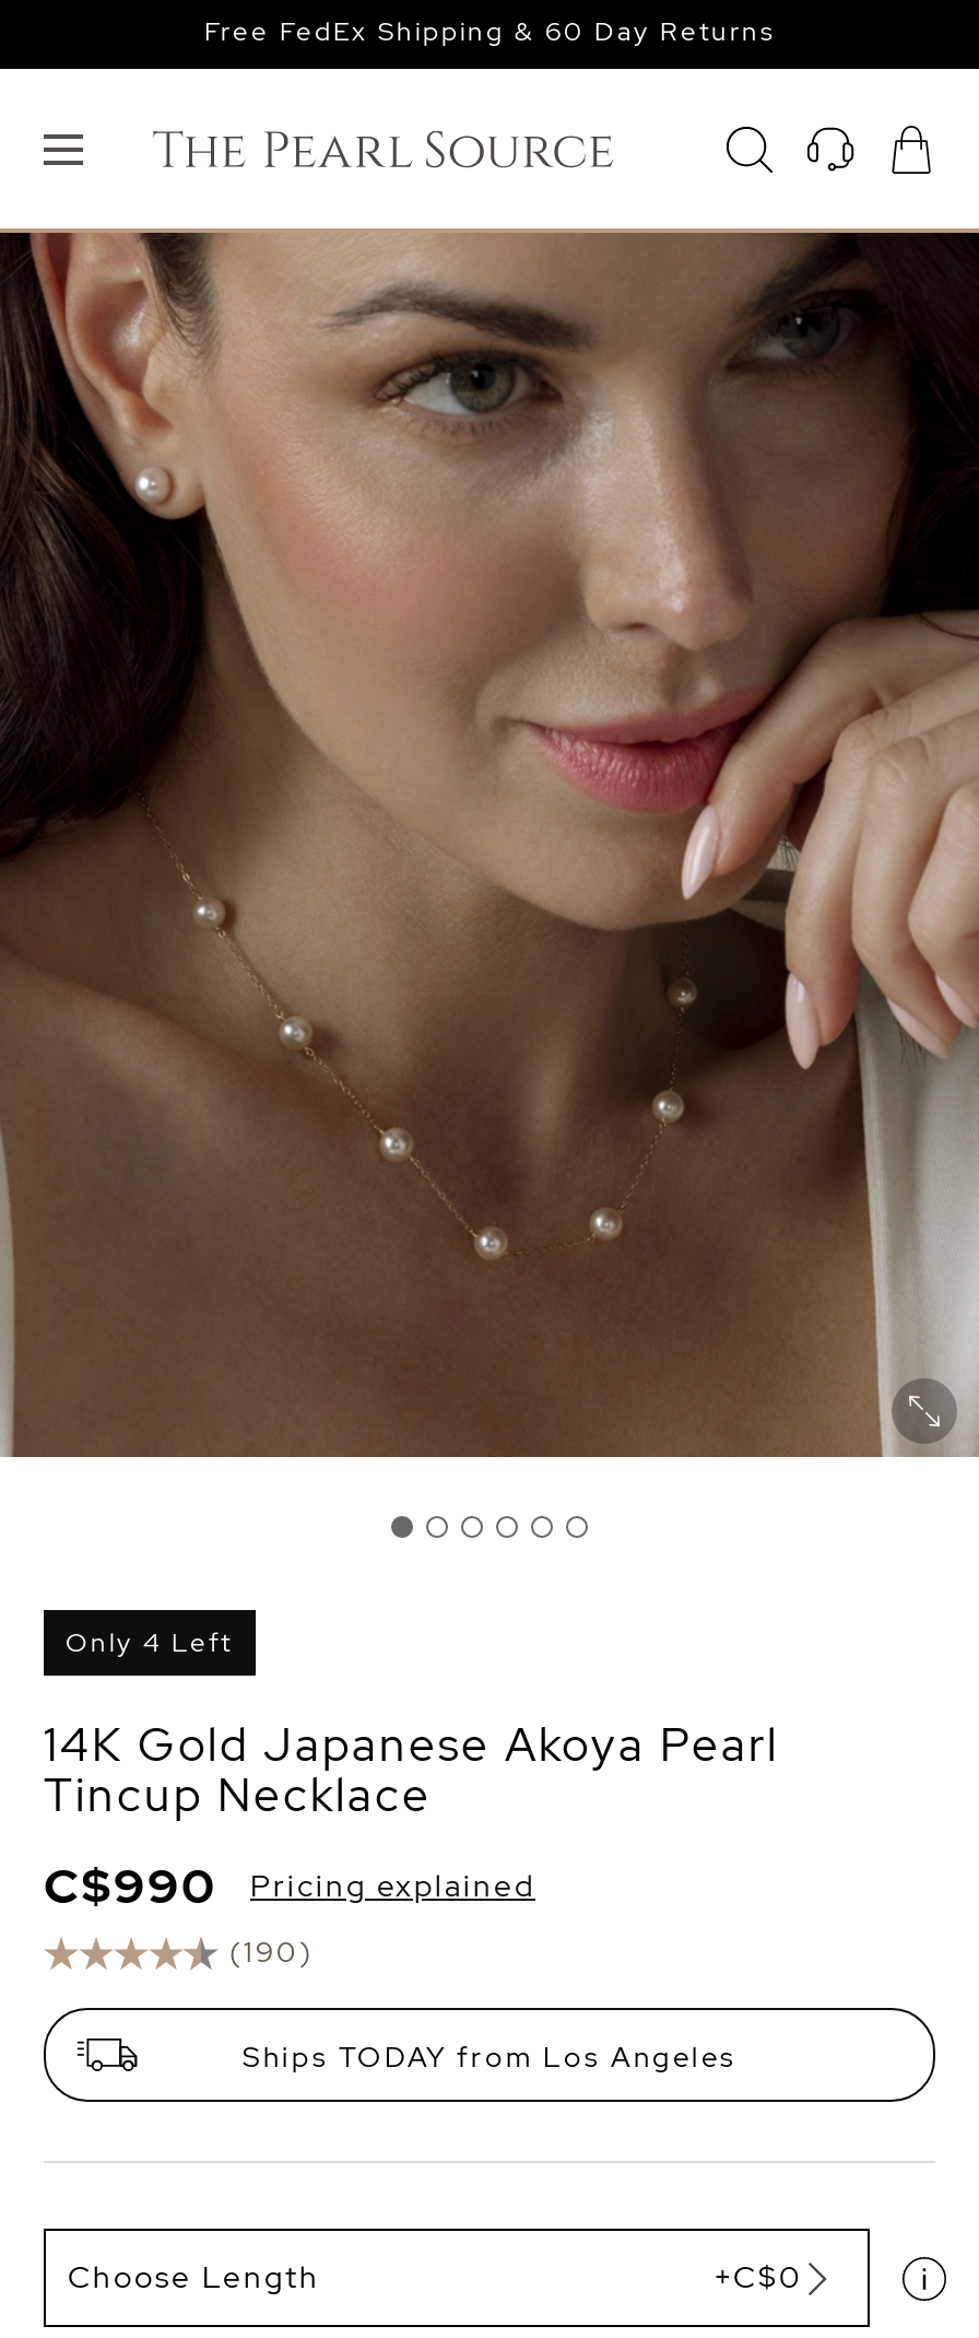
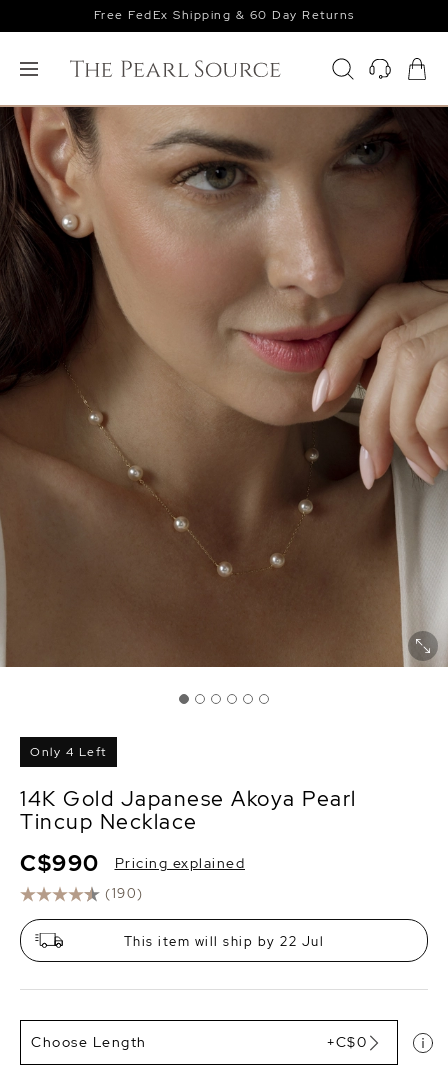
- Ships TODAY from Los Angeles
+ This item will ship by 22 Jul
